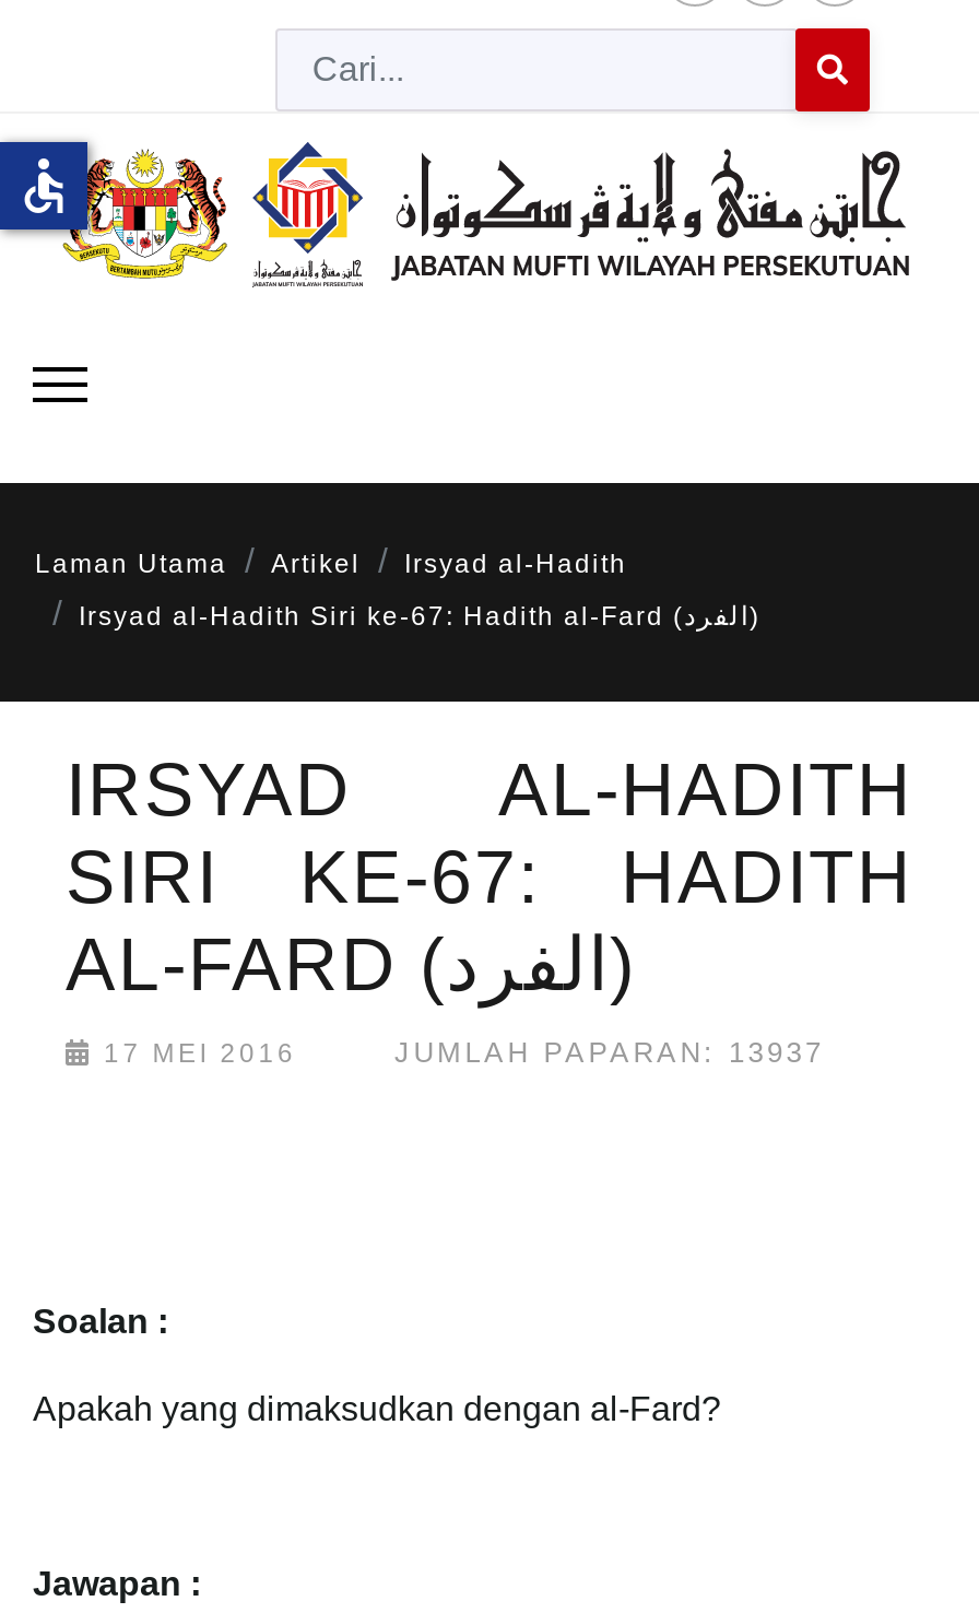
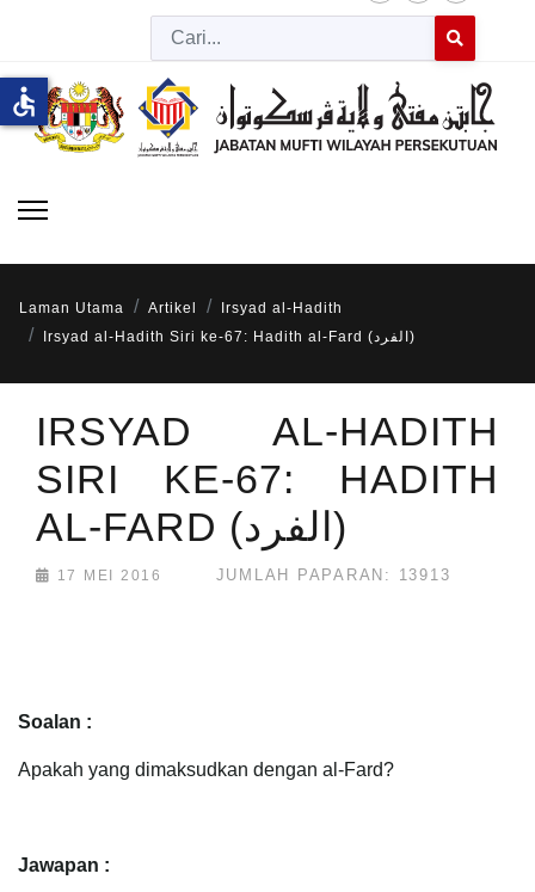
- JUMLAH PAPARAN: 13937
+ JUMLAH PAPARAN: 13913
